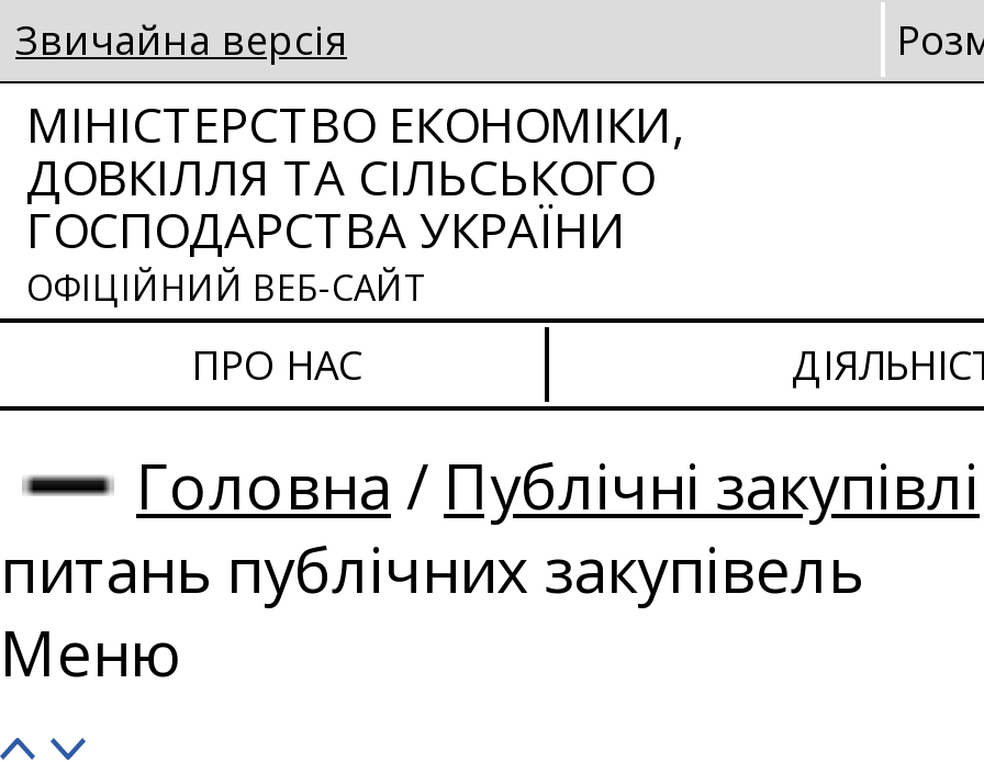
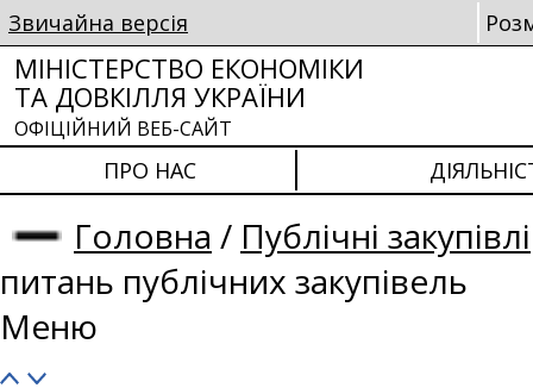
- МІНІСТЕРСТВО ЕКОНОМІКИ,
- ДОВКІЛЛЯ ТА СІЛЬСЬКОГО
- ГОСПОДАРСТВА УКРАЇНИ
+ МІНІСТЕРСТВО ЕКОНОМІКИ
+ ТА ДОВКІЛЛЯ УКРАЇНИ
